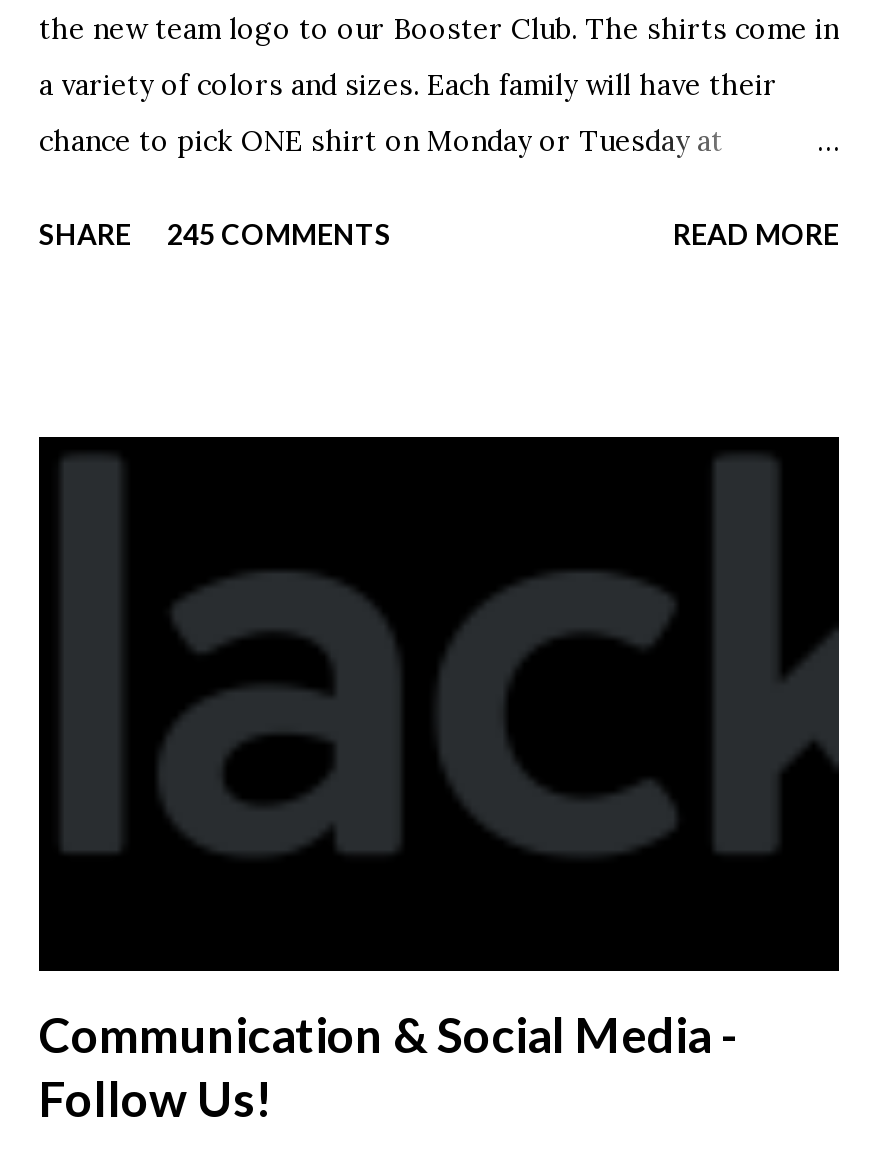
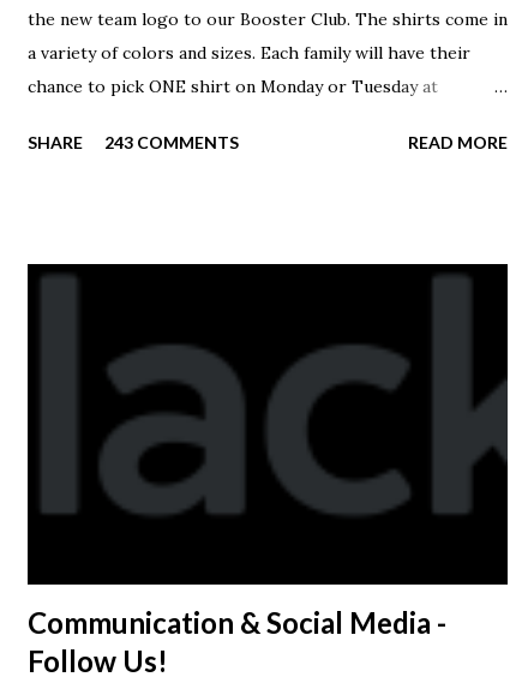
- SHARE 245 COMMENTS
+ SHARE 243 COMMENTS
